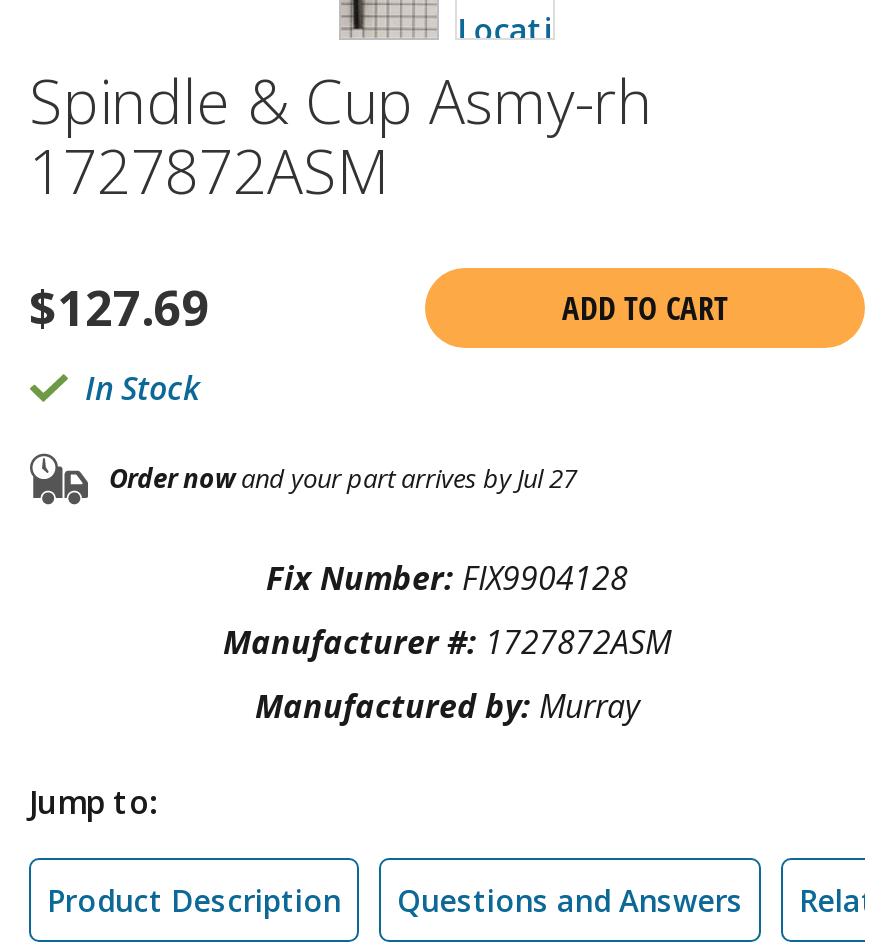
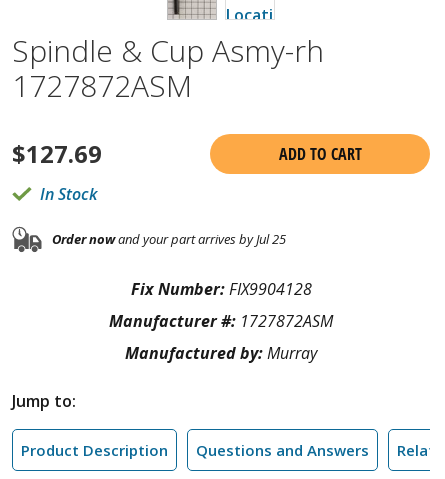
- Order nowand your part arrives by Jul 27
+ Order nowand your part arrives by Jul 25
